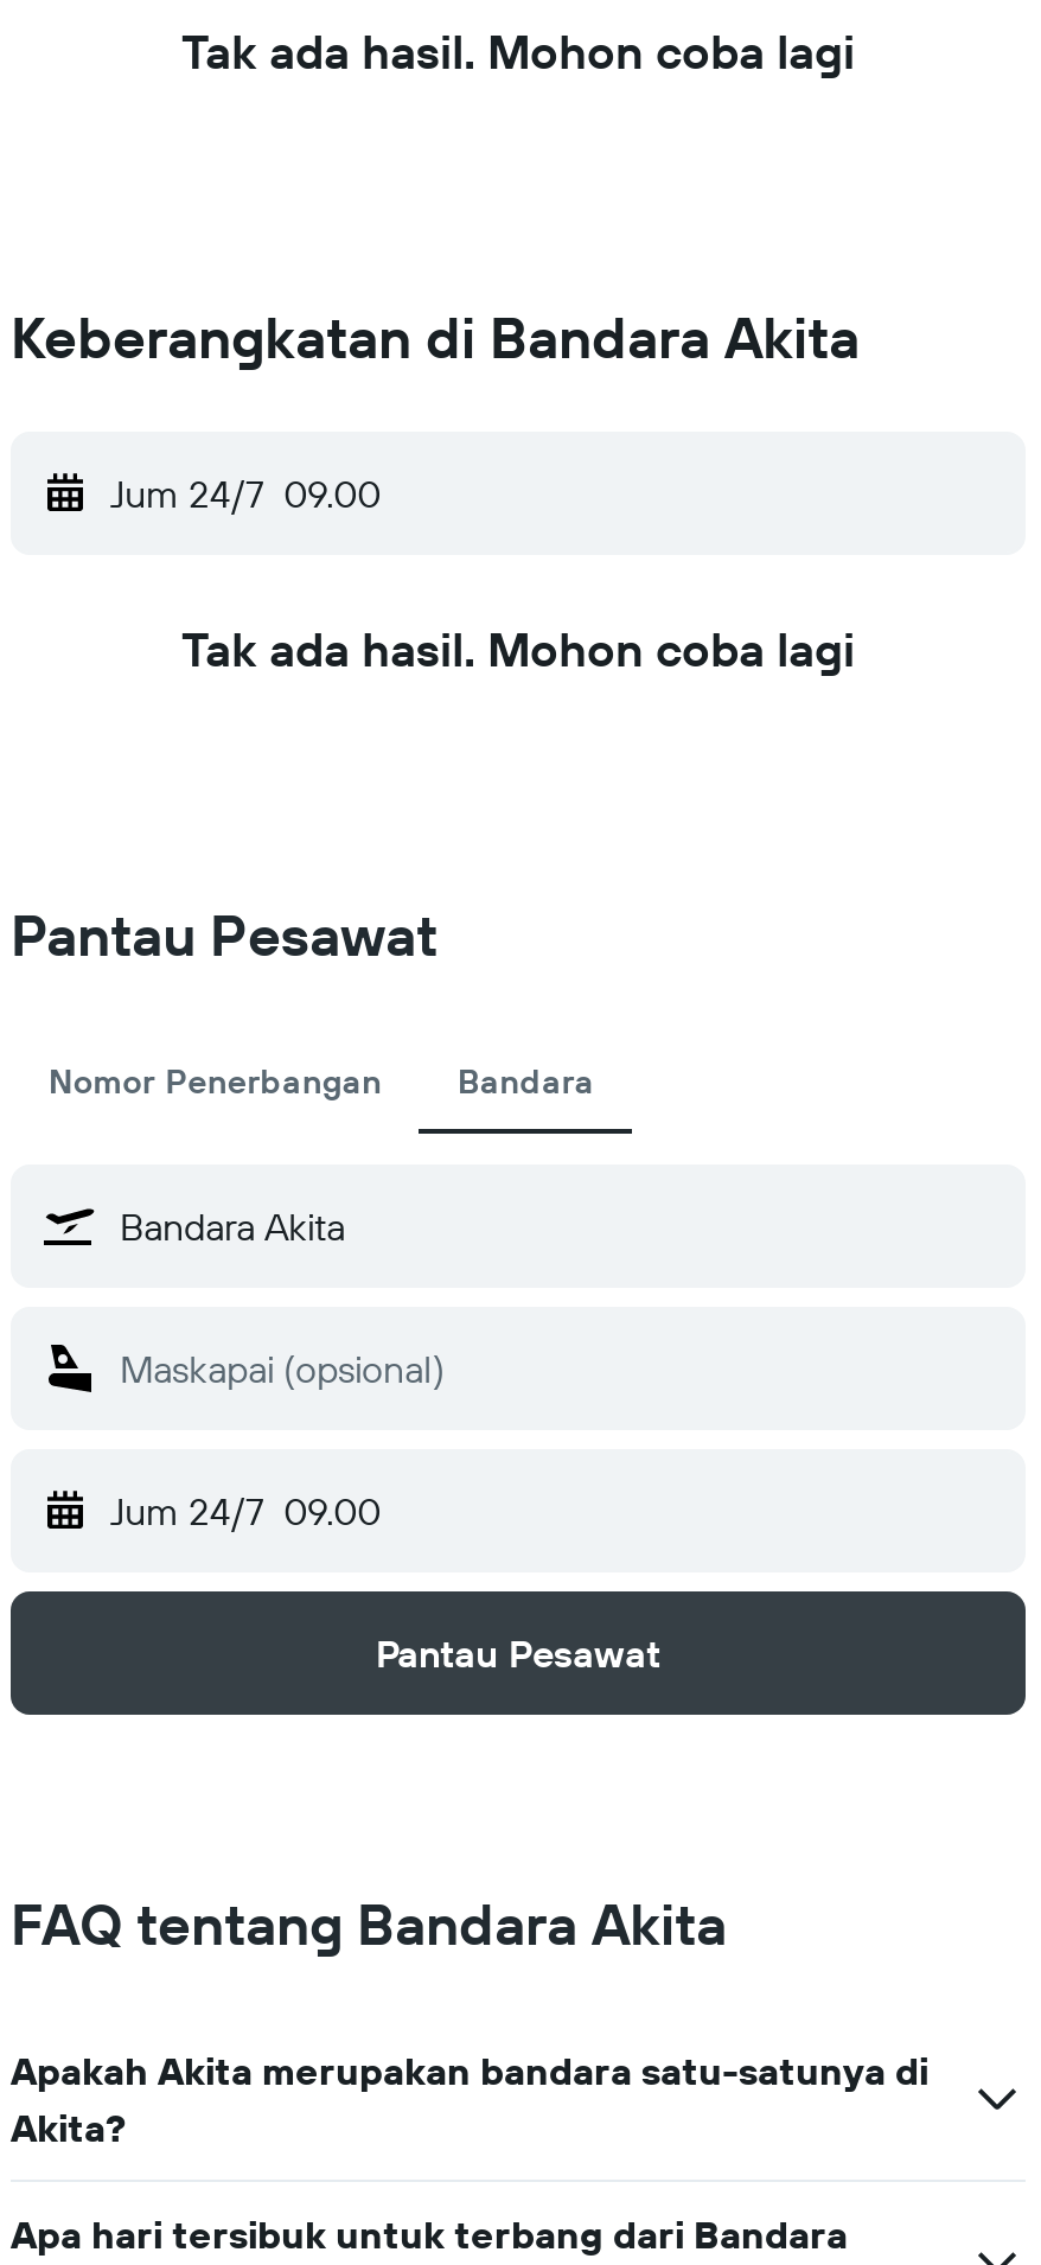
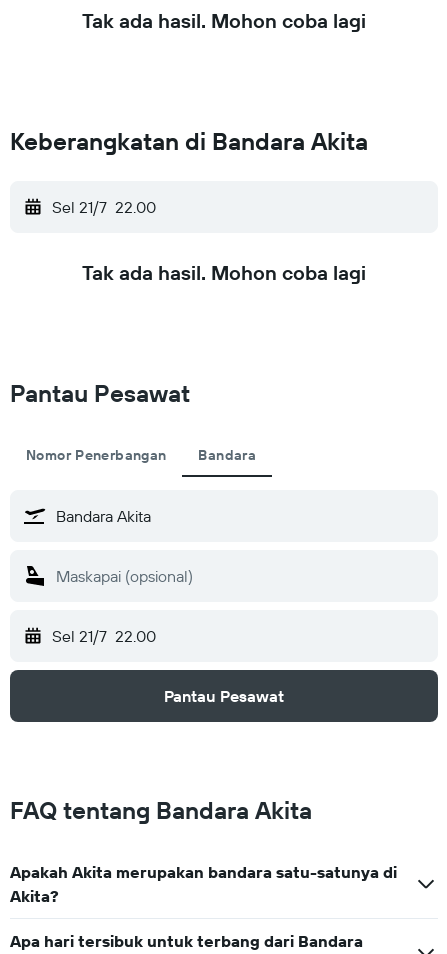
- Jum 24/7 09.00
+ Sel 21/7 22.00

- Jum 24/7 09.00
+ Sel 21/7 22.00
